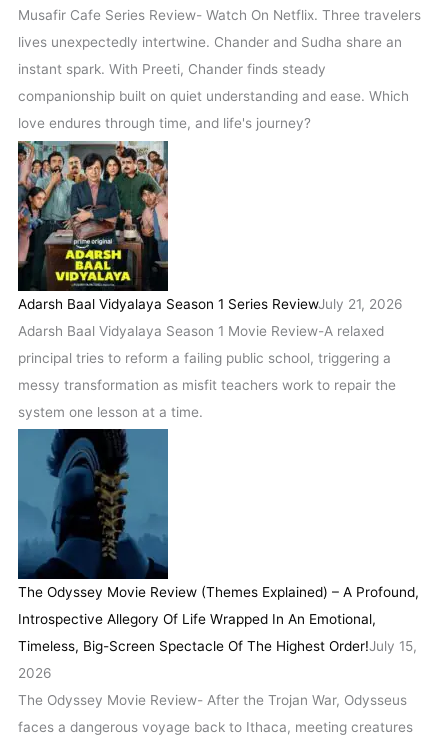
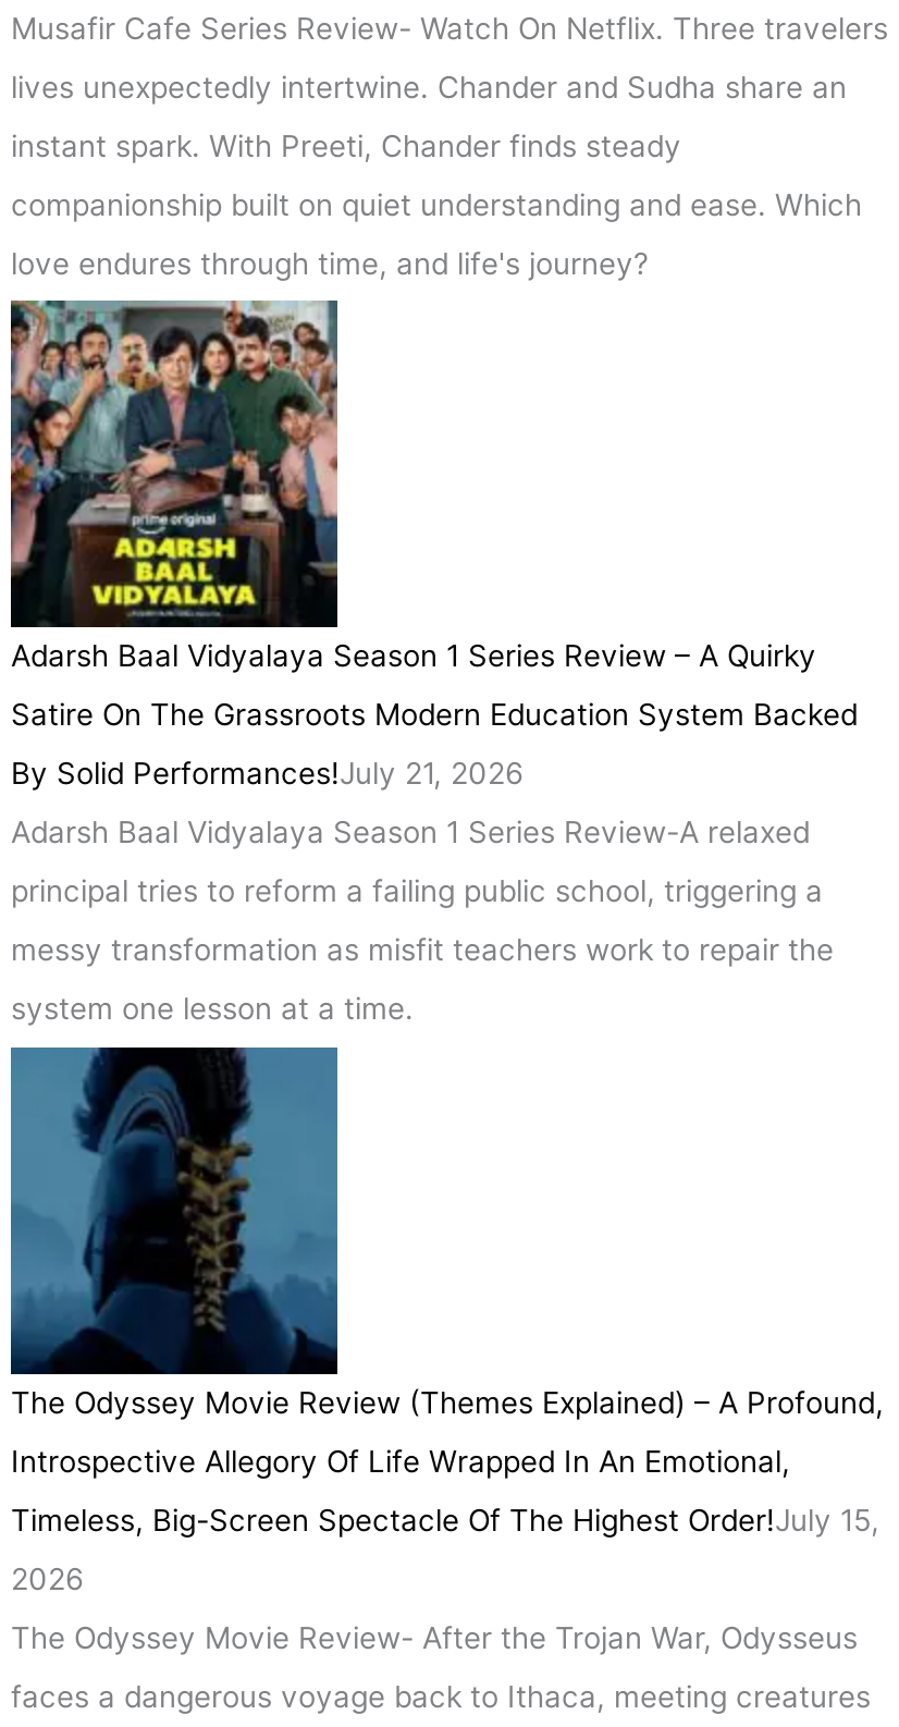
- Adarsh Baal Vidyalaya Season 1 Series Review July 21, 2026
- Adarsh Baal Vidyalaya Season 1 Movie Review-A relaxed
+ Adarsh Baal Vidyalaya Season 1 Series Review – A Quirky
+ Satire On The Grassroots Modern Education System Backed
+ By Solid Performances!July 21, 2026
+ Adarsh Baal Vidyalaya Season 1 Series Review-A relaxed
